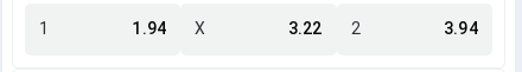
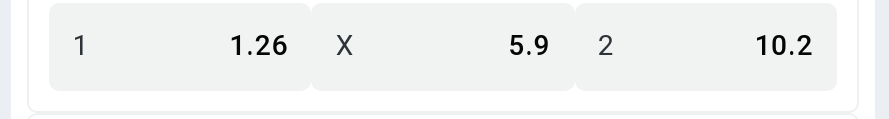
- 1.94 X
+ 1.26 X

- 3.22 2
+ 5.9 2

- 3.94
+ 10.2
